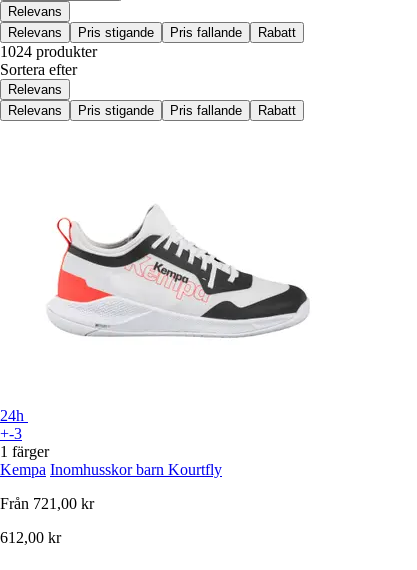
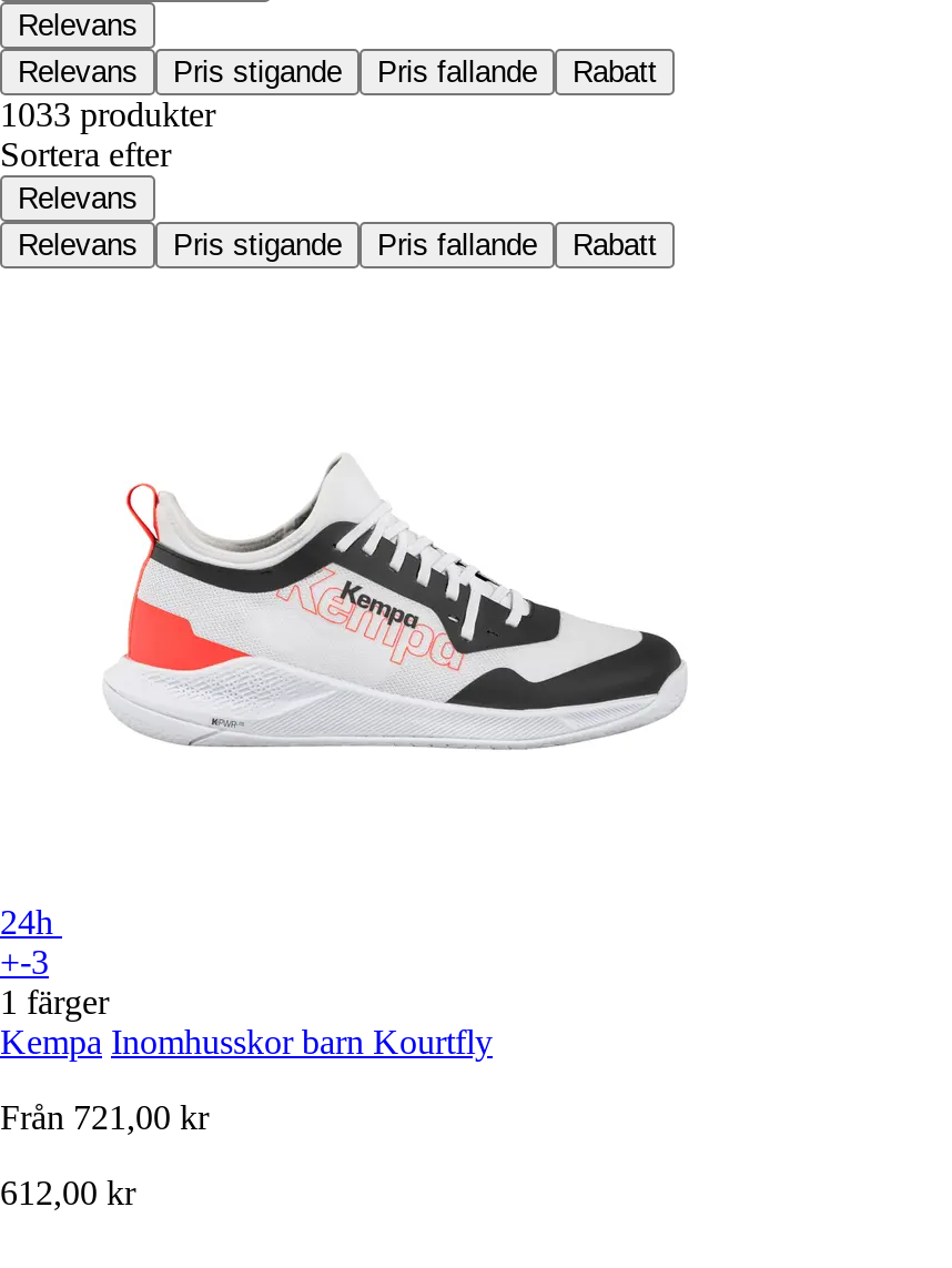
- 1024 produkter
+ 1033 produkter
